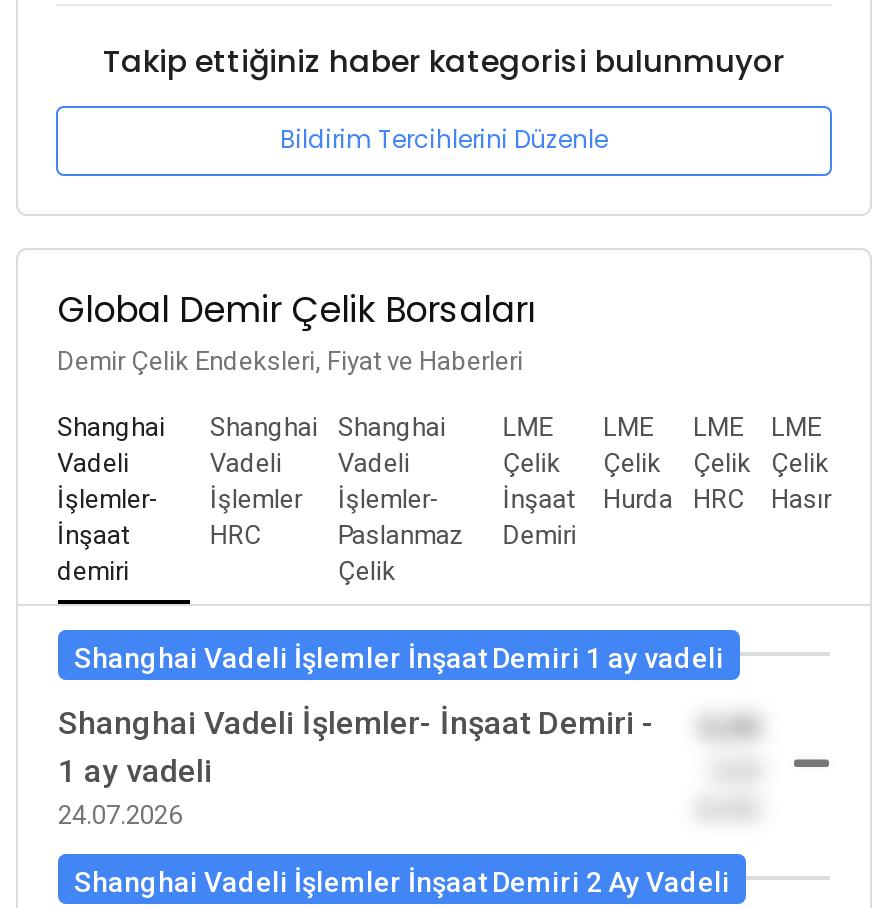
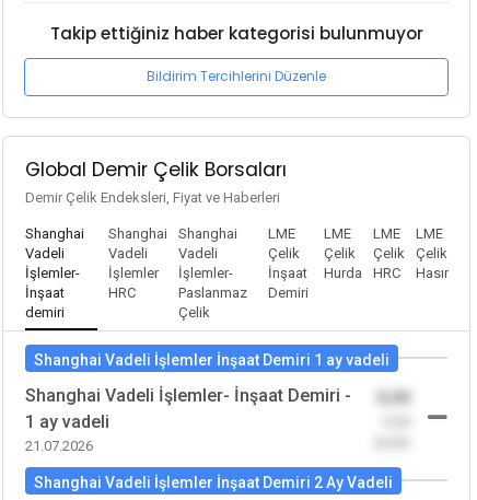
- 24.07.2026
+ 21.07.2026
